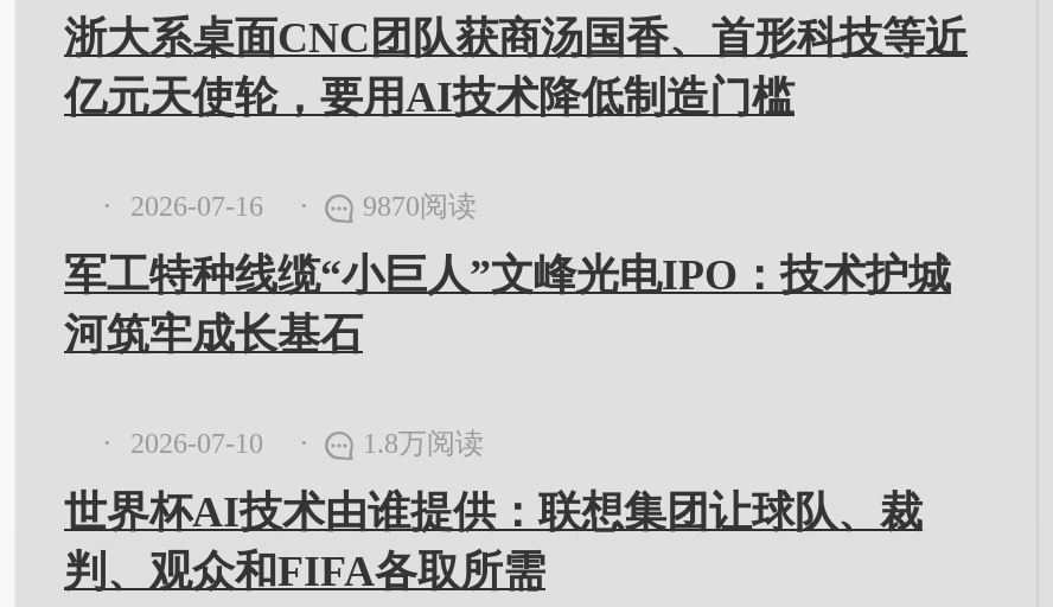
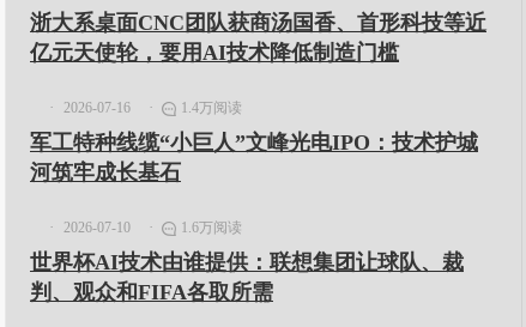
- 9870阅读
+ 1.4万阅读

- 1.8万阅读
+ 1.6万阅读
